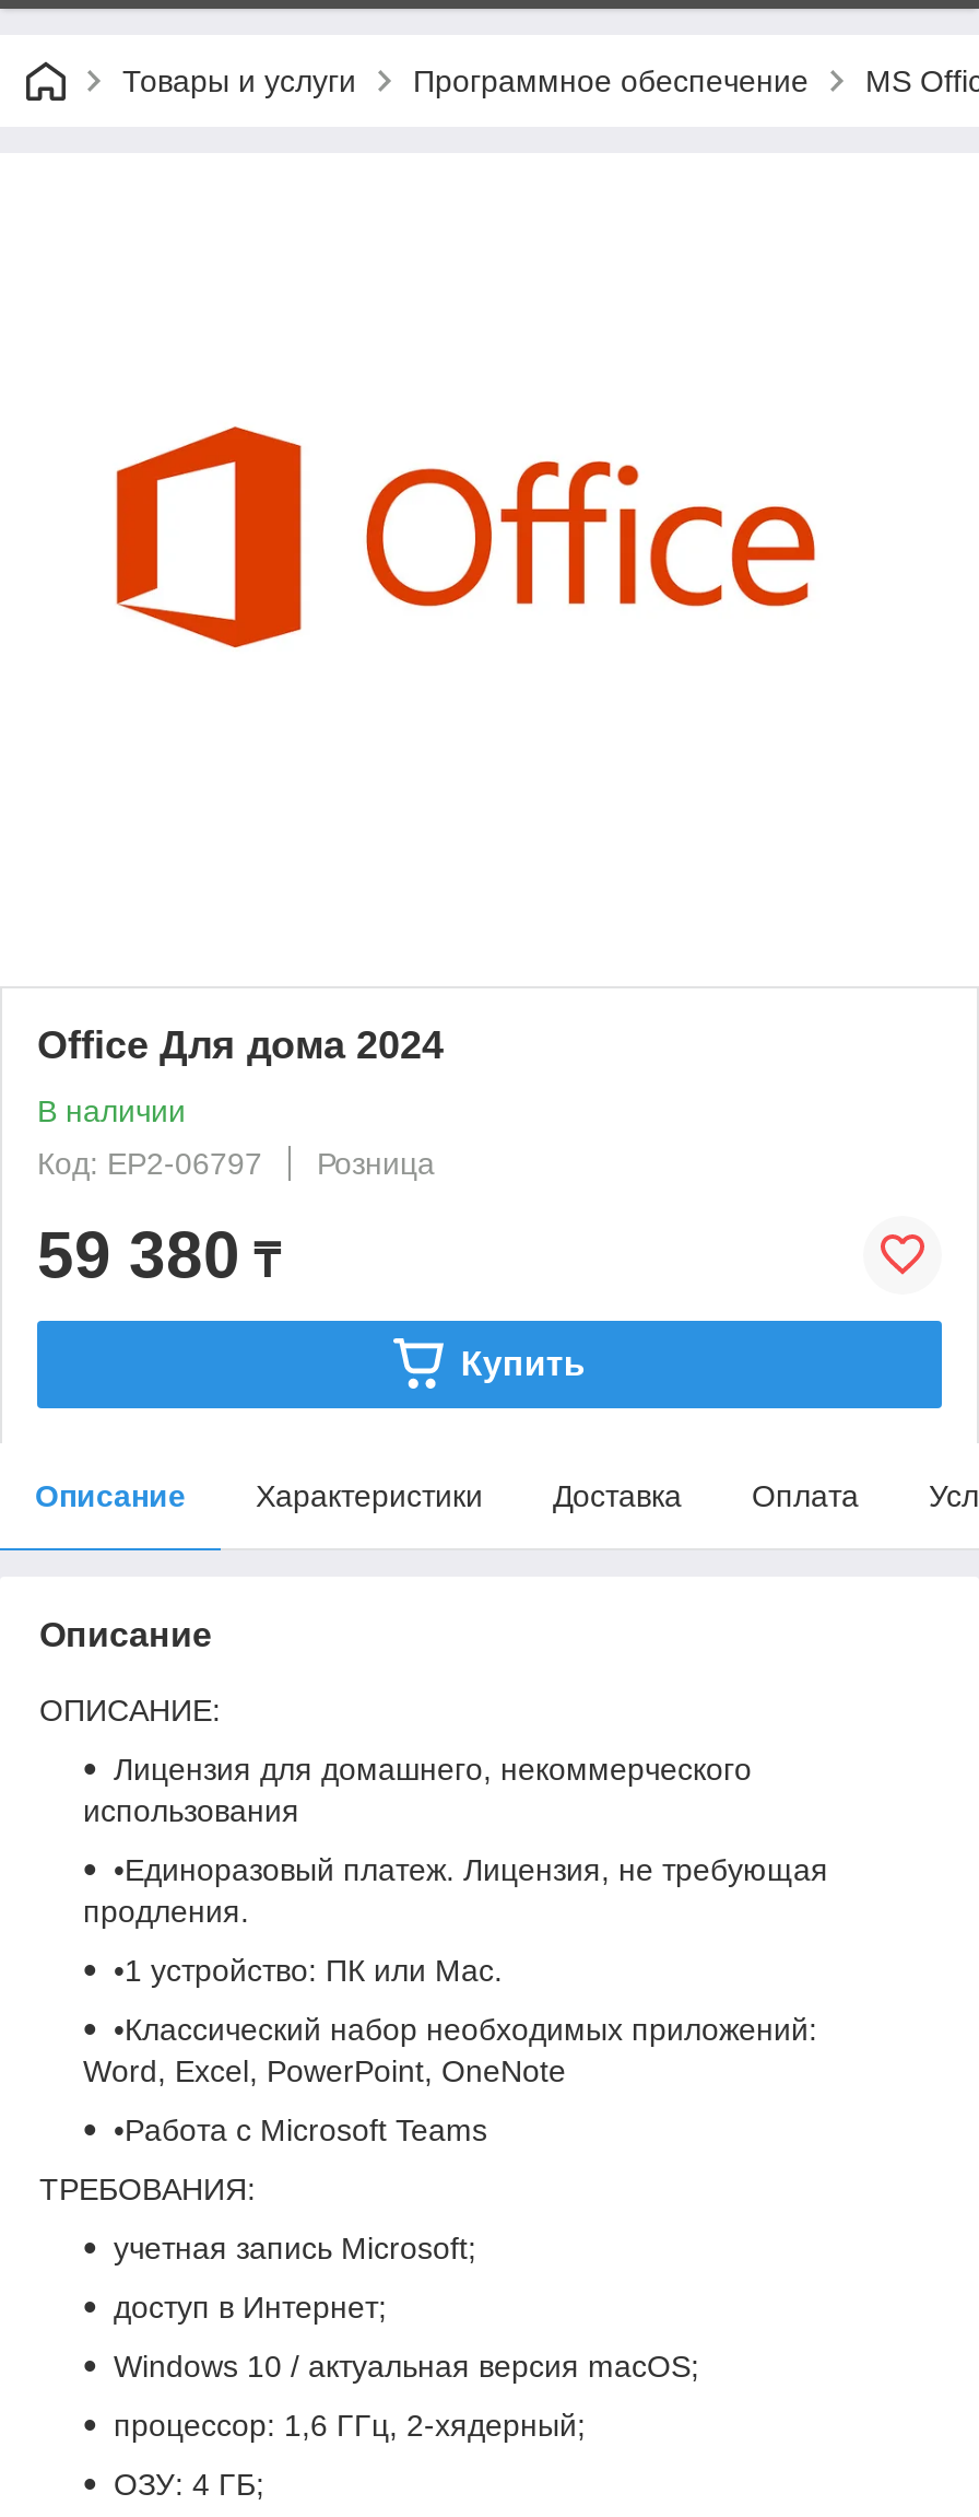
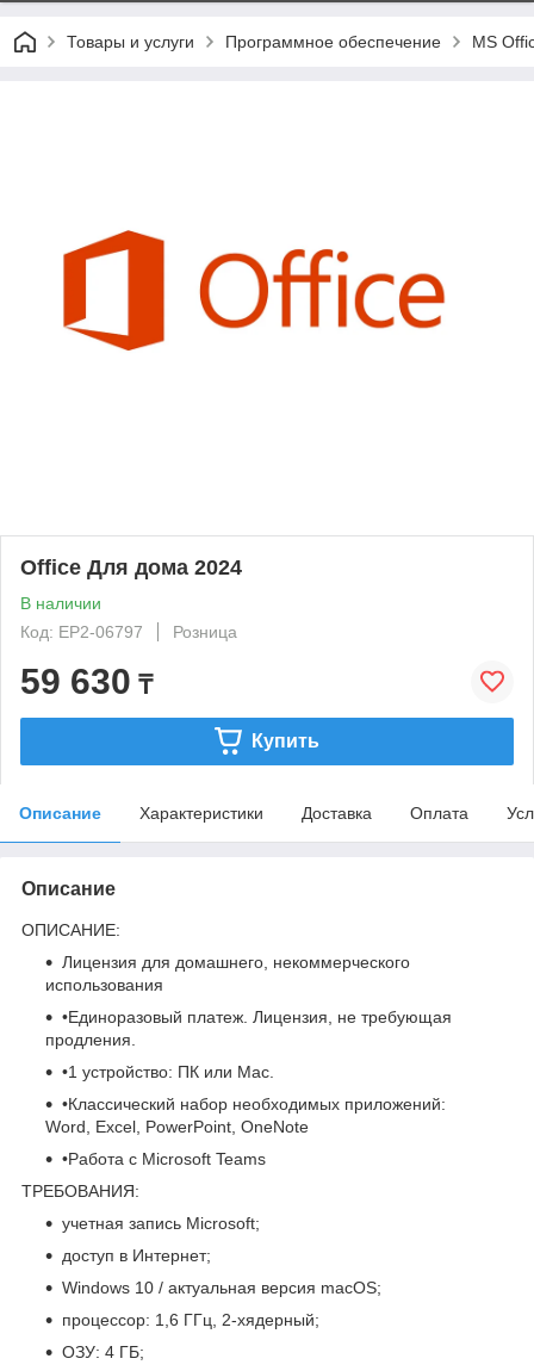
- 59 380 ₸
+ 59 630 ₸
